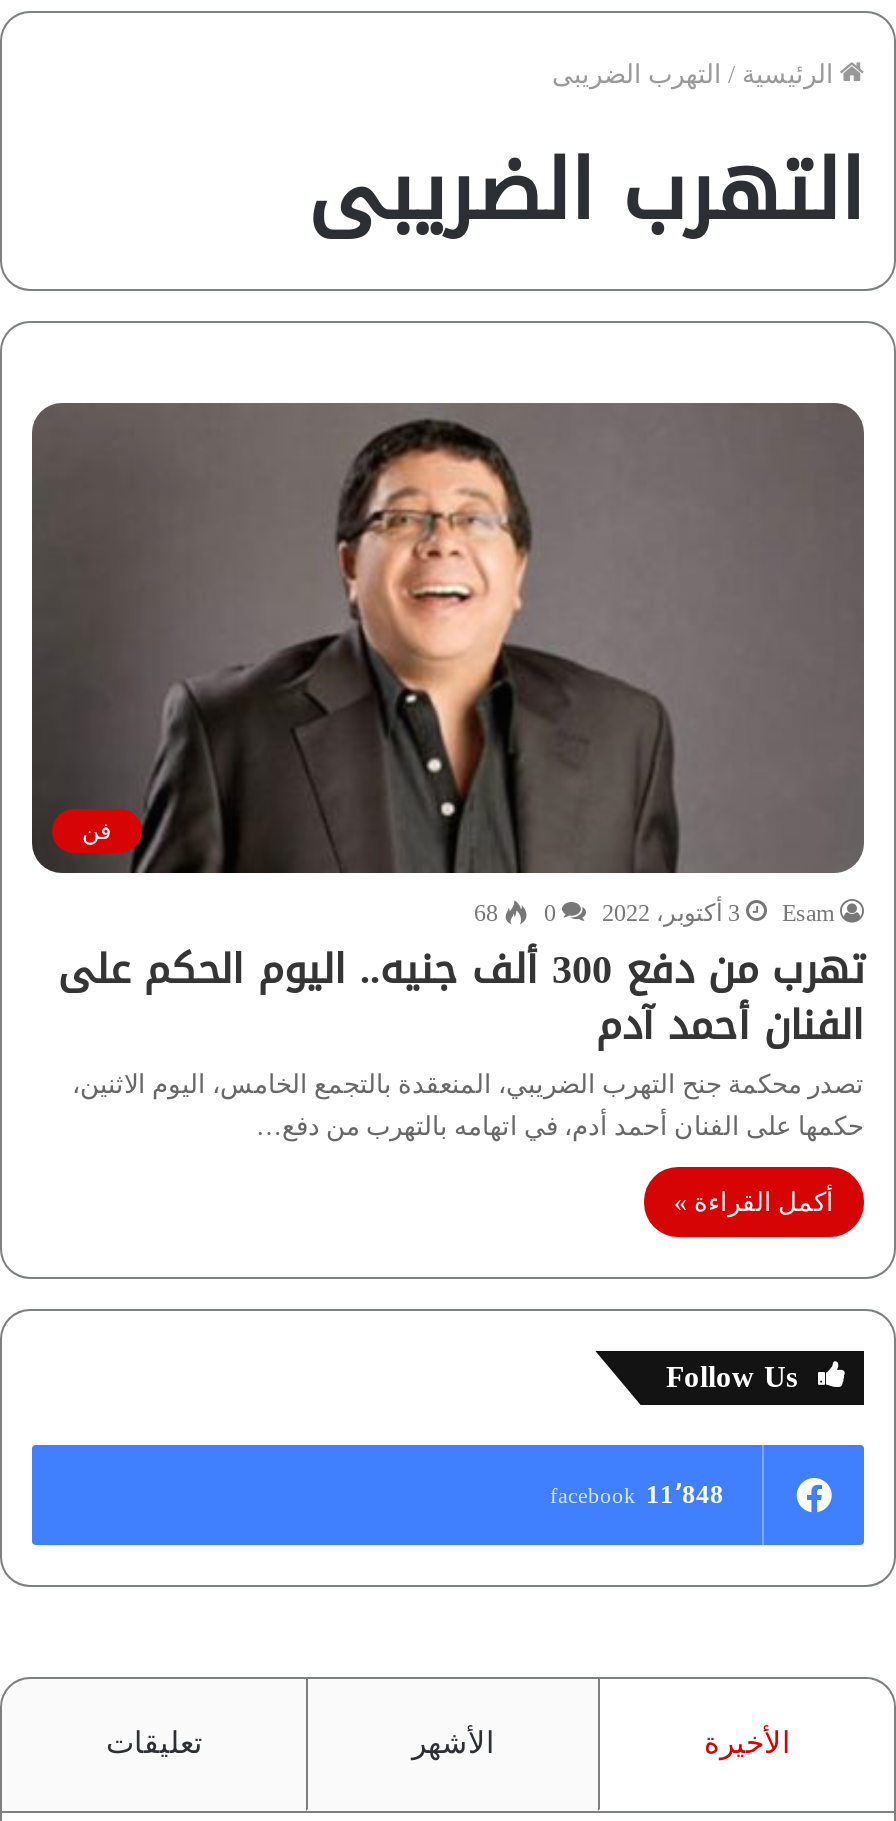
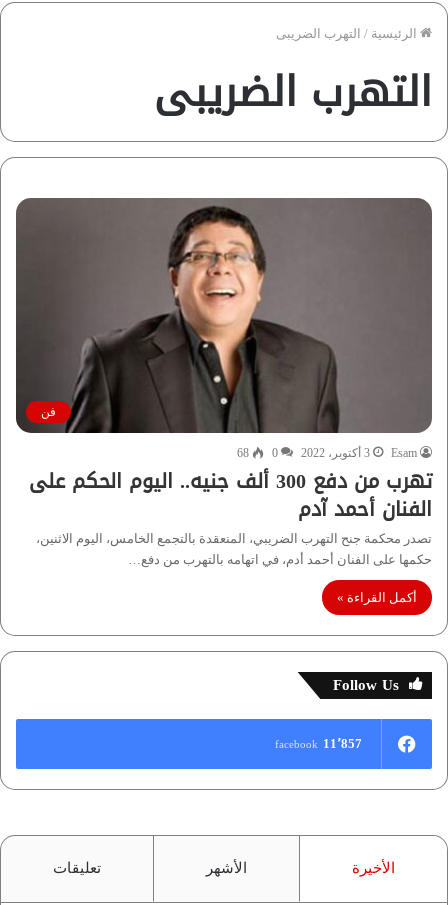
- facebook 11٬848
+ facebook 11٬857
